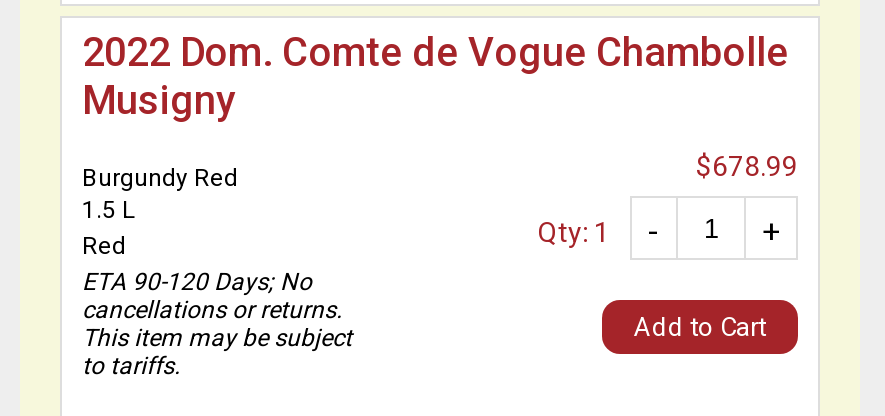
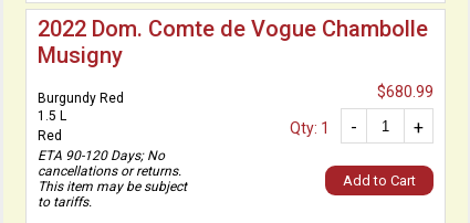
- $678.99
+ $680.99
